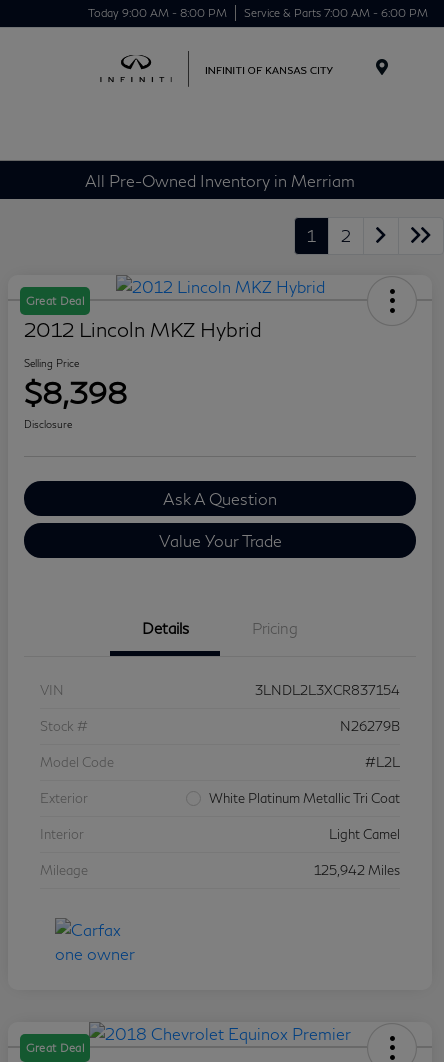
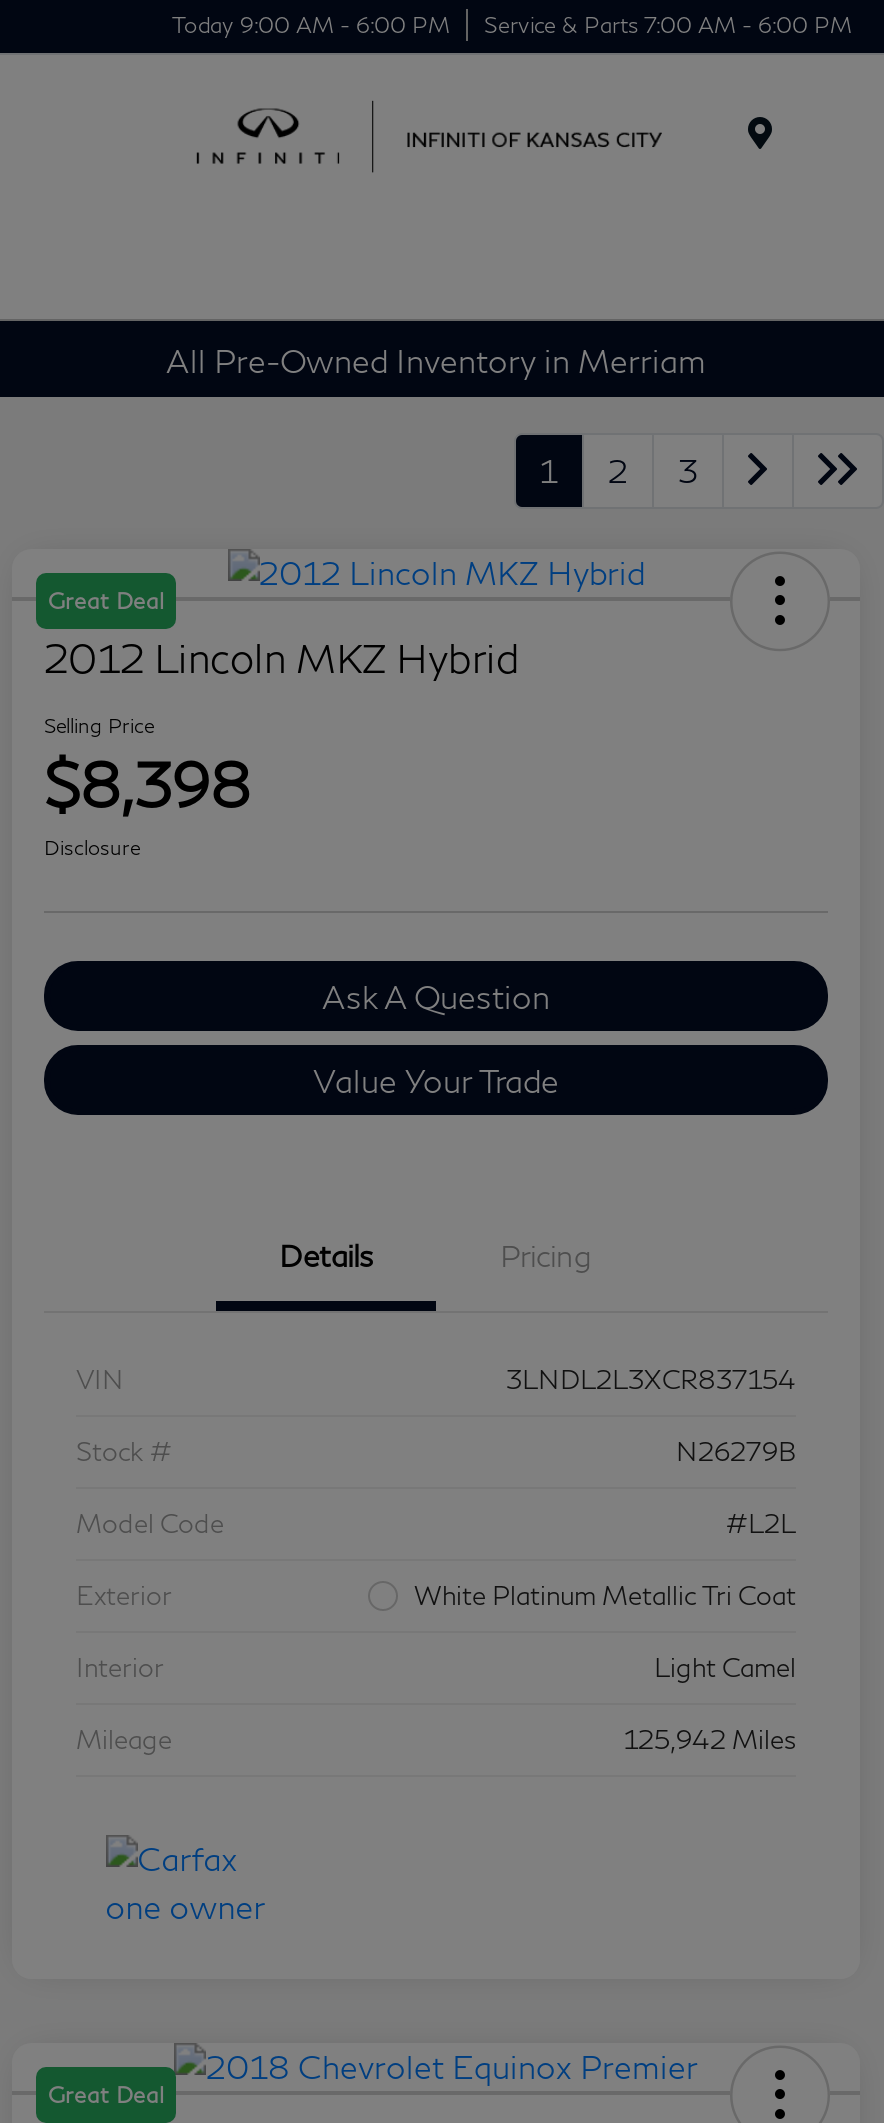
- Today 9:00 AM - 8:00 PM Service & Parts 7:00 AM - 6:00 PM
+ Today 9:00 AM - 6:00 PM Service & Parts 7:00 AM - 6:00 PM

+ 3
